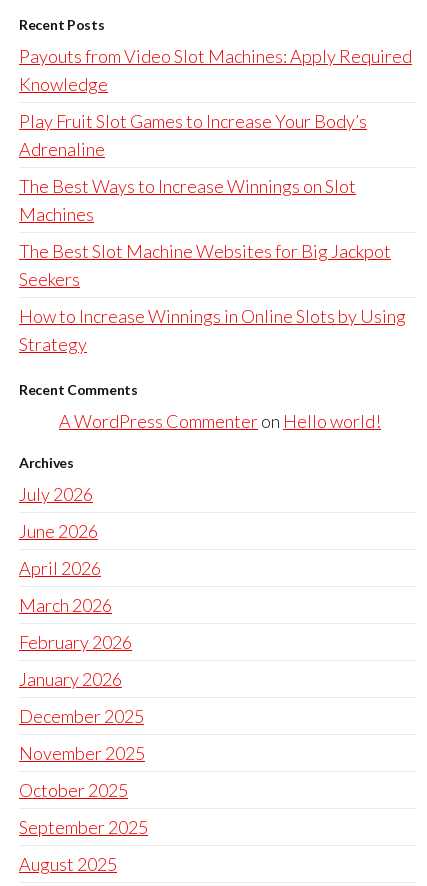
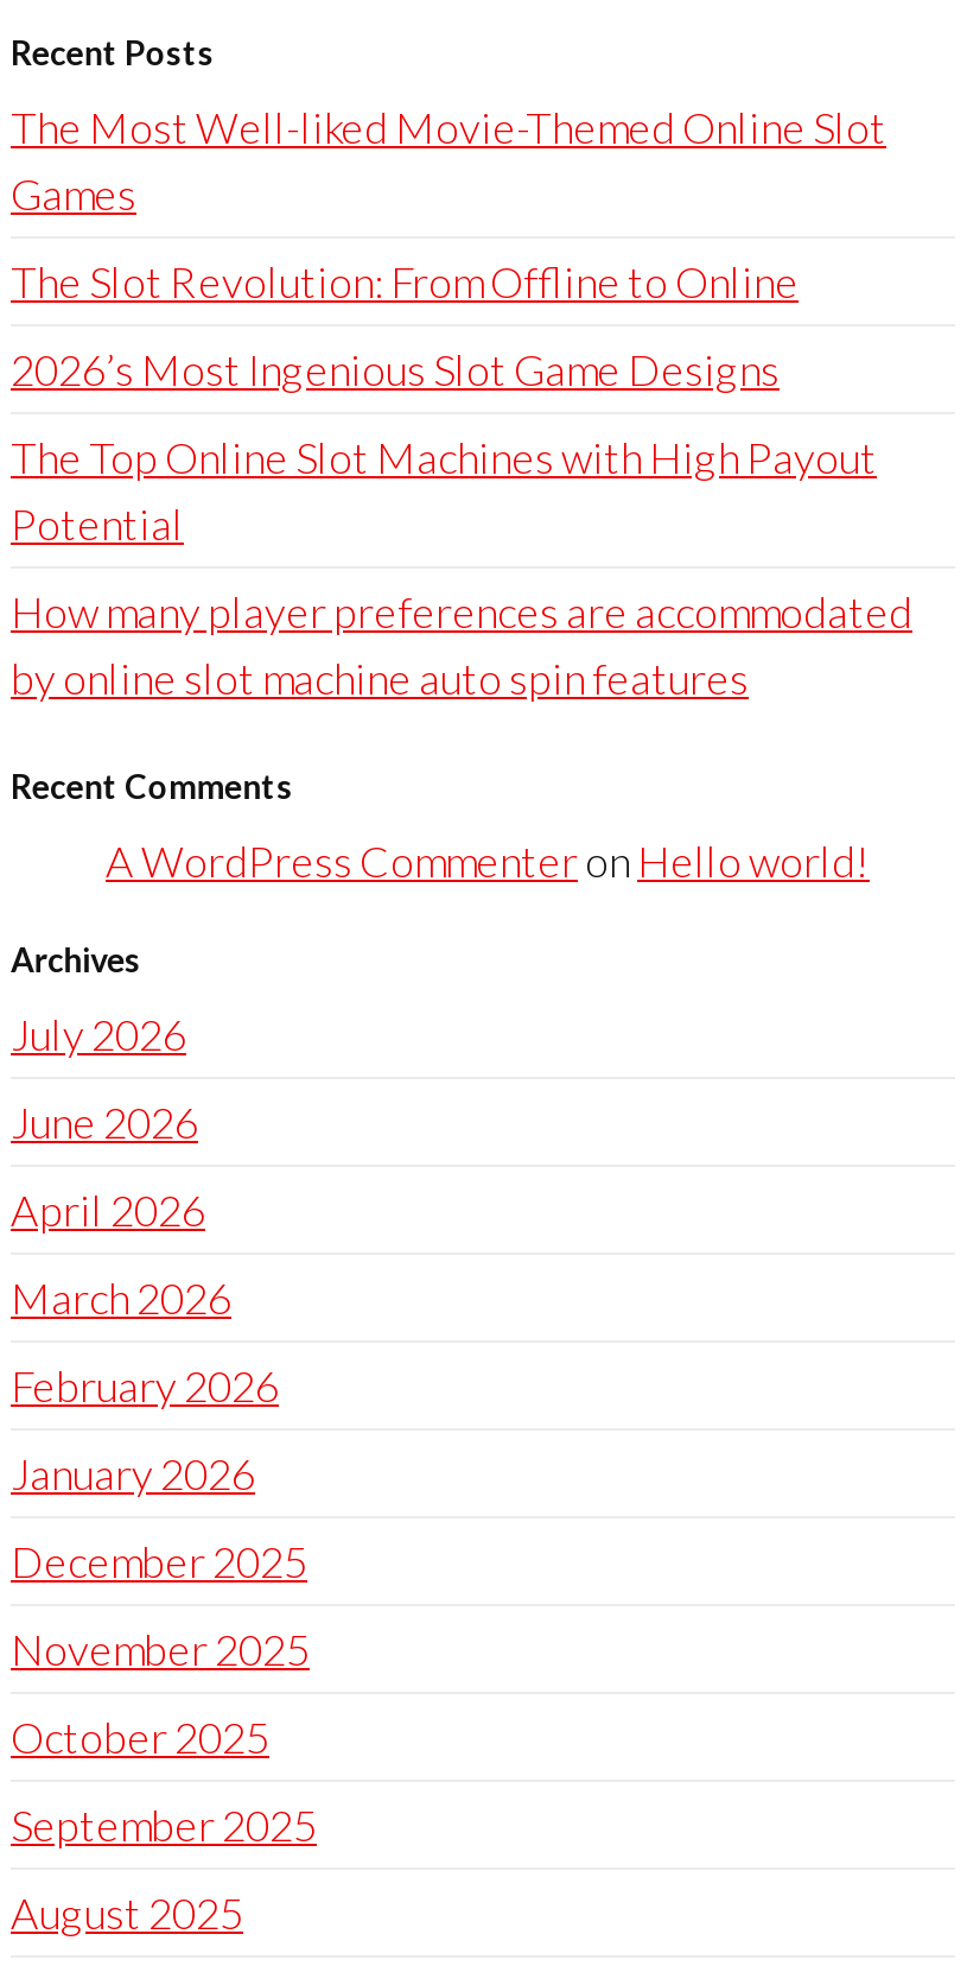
- Payouts from Video Slot Machines: Apply Required
- Knowledge
+ The Most Well-liked Movie-Themed Online Slot
+ Games

- Play Fruit Slot Games to Increase Your Body’s
- Adrenaline
+ The Slot Revolution: From Offline to Online

- The Best Ways to Increase Winnings on Slot
- Machines
+ 2026’s Most Ingenious Slot Game Designs

- The Best Slot Machine Websites for Big Jackpot
- Seekers
+ The Top Online Slot Machines with High Payout
+ Potential

- How to Increase Winnings in Online Slots by Using
- Strategy
+ How many player preferences are accommodated
+ by online slot machine auto spin features
